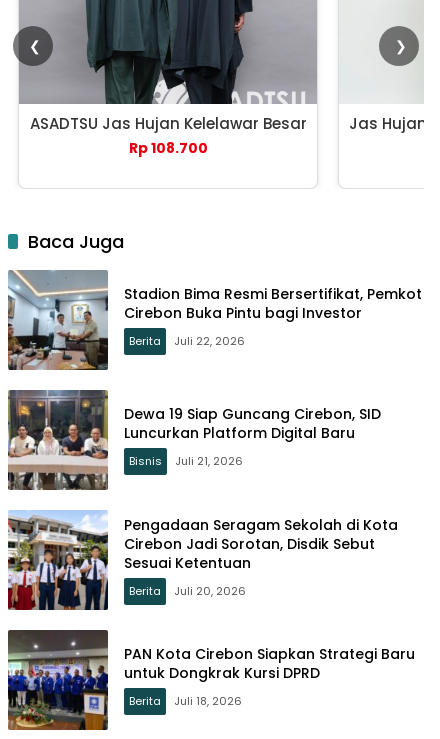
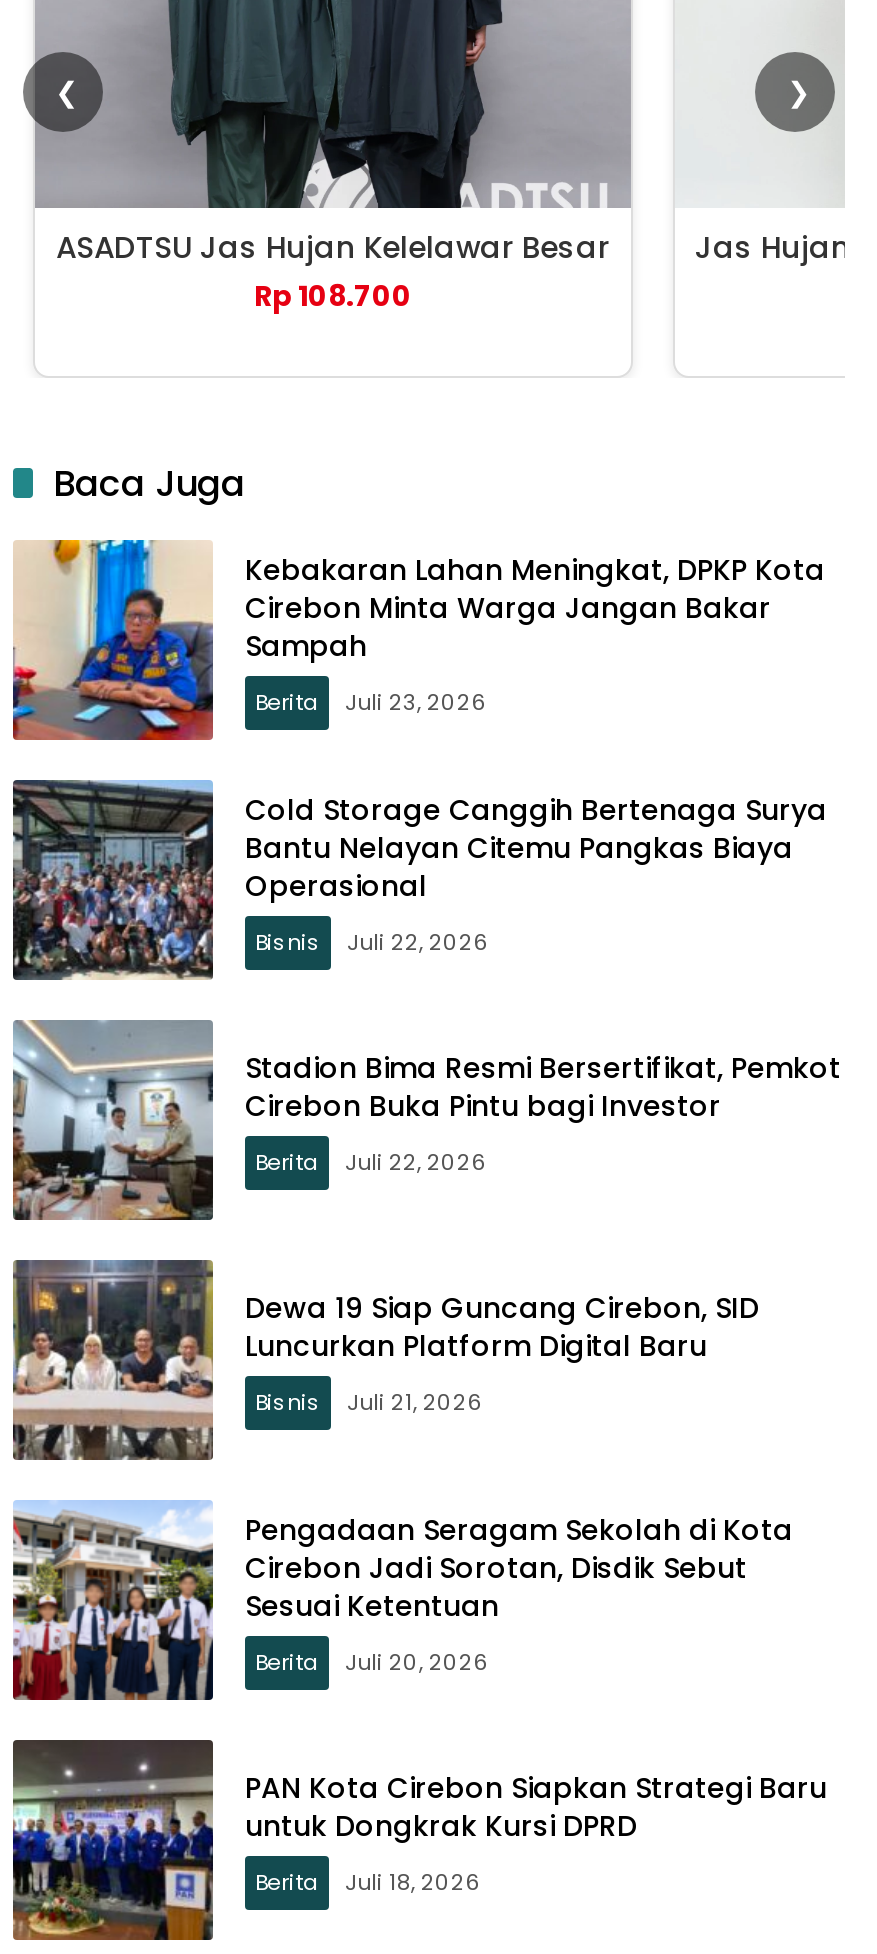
+ [image]
+ Kebakaran Lahan Meningkat, DPKP Kota
+ Cirebon Minta Warga Jangan Bakar
+ Sampah
+ Berita
+ Juli 23, 2026
+ Cold Storage Canggih Bertenaga Surya
+ Bantu Nelayan Citemu Pangkas Biaya
+ Operasional
+ Bisnis
+ Juli 22, 2026

+ [image]
